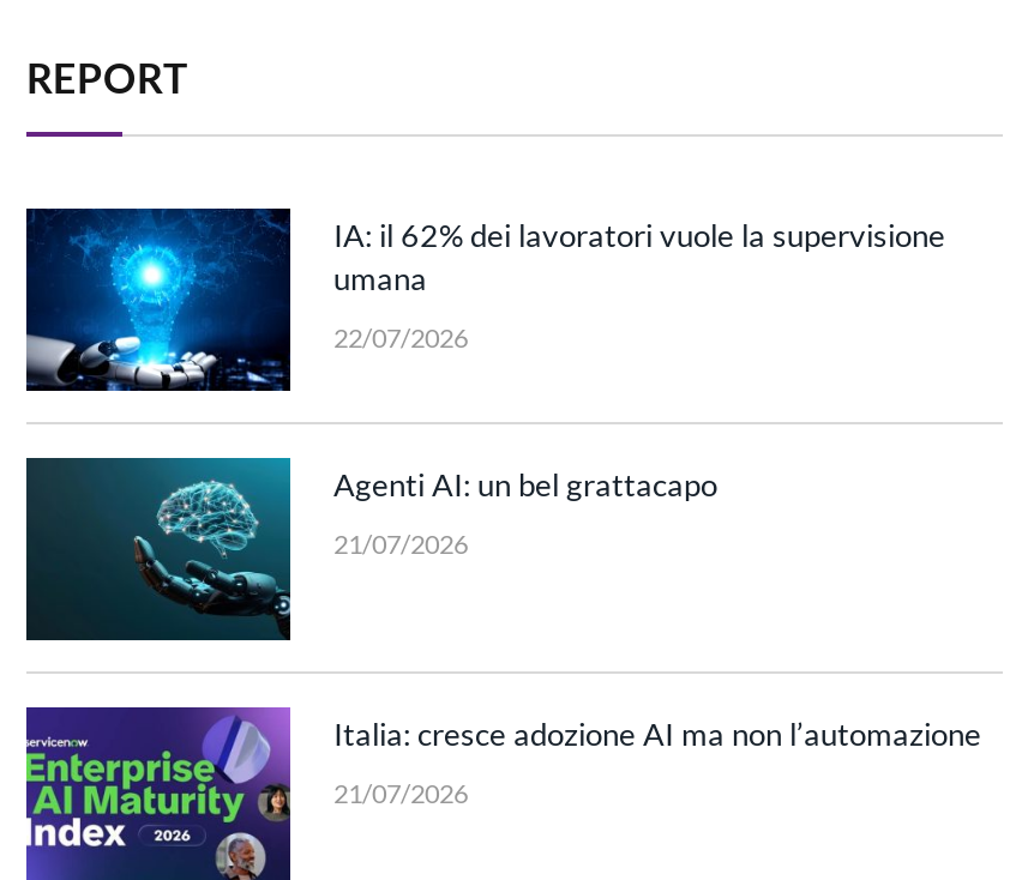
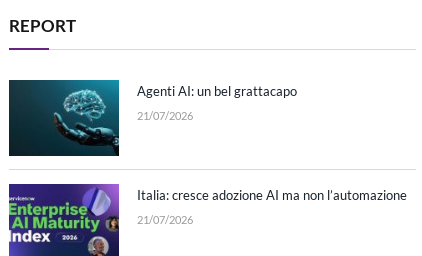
- [image]
- IA: il 62% dei lavoratori vuole la supervisione
- umana
- 22/07/2026
